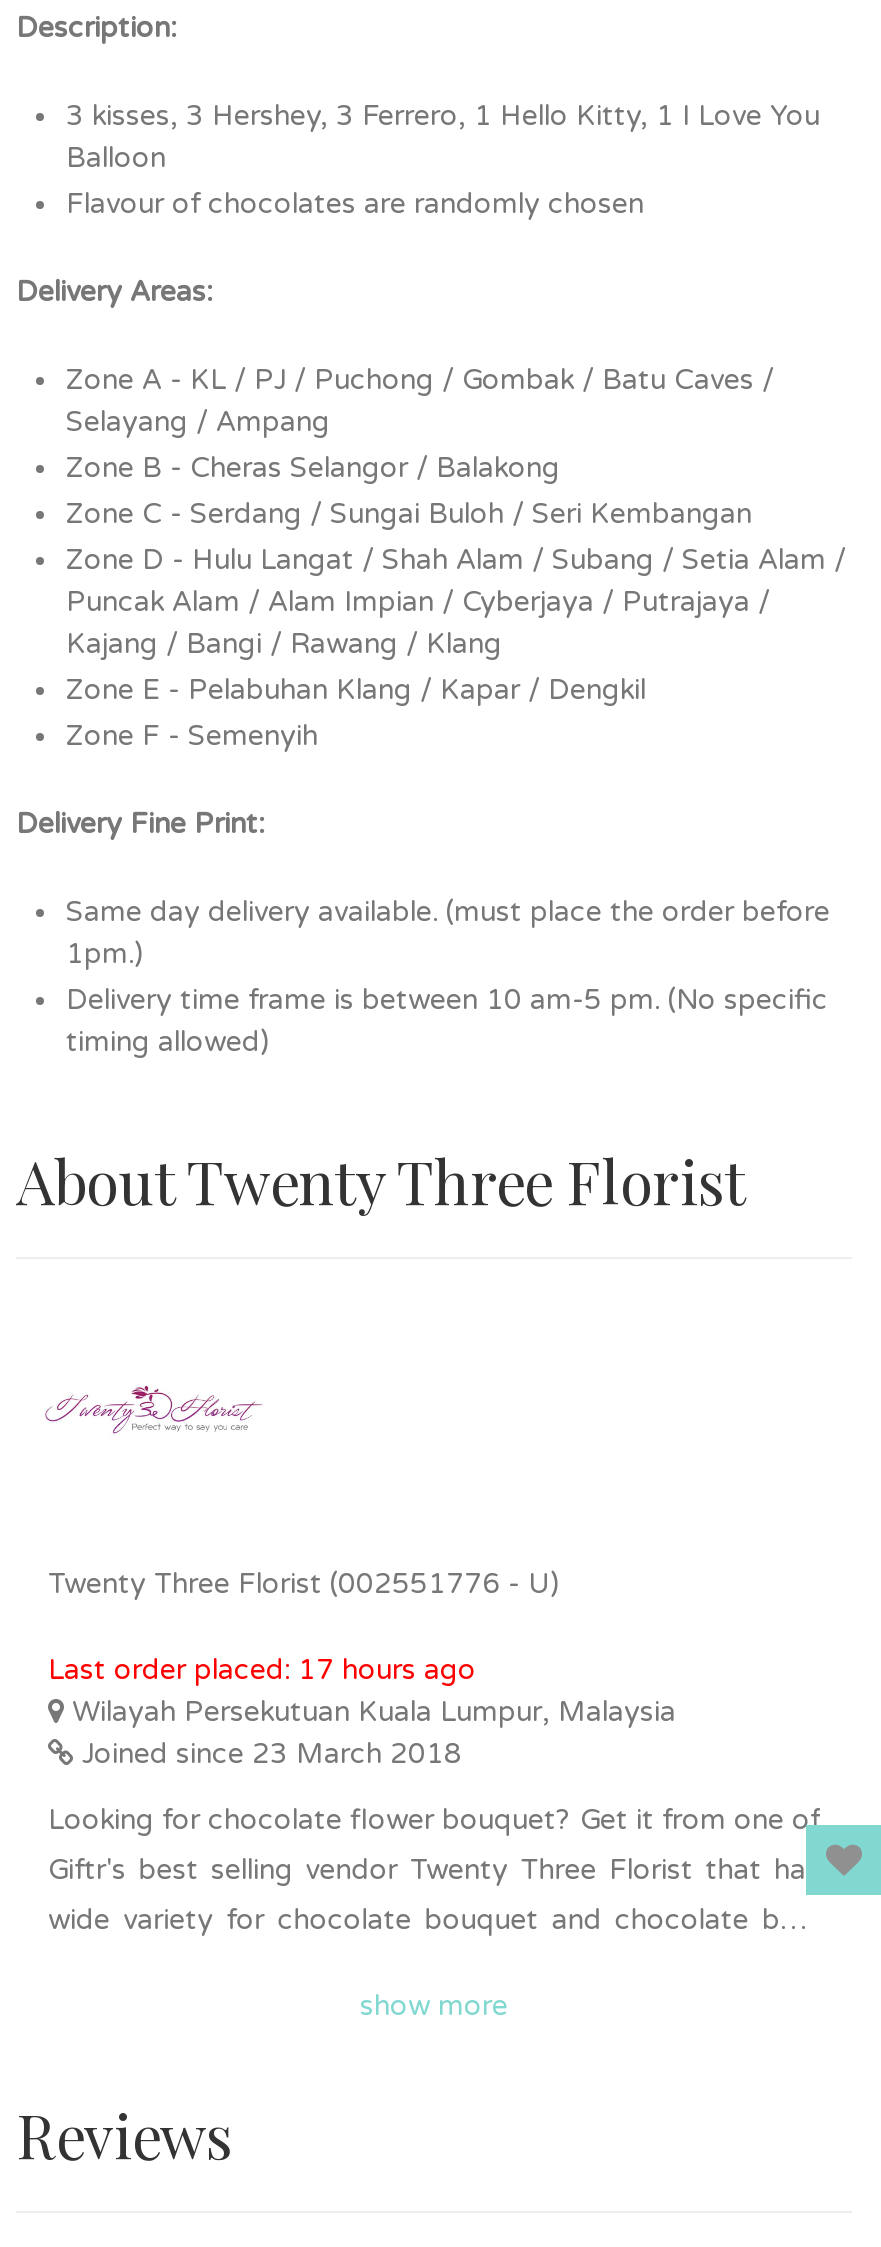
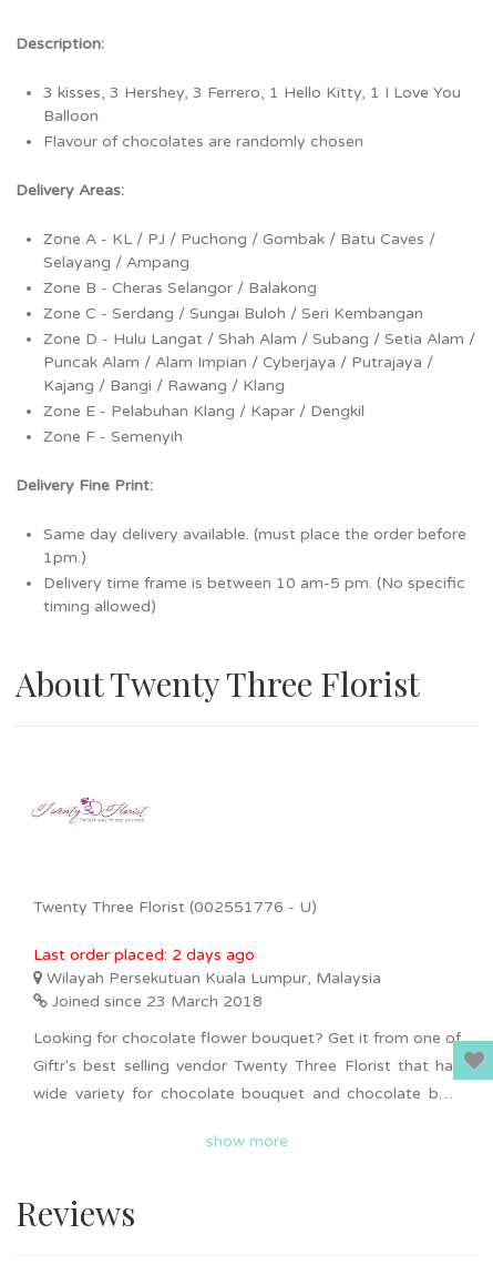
- Last order placed: 17 hours ago
+ Last order placed: 2 days ago
